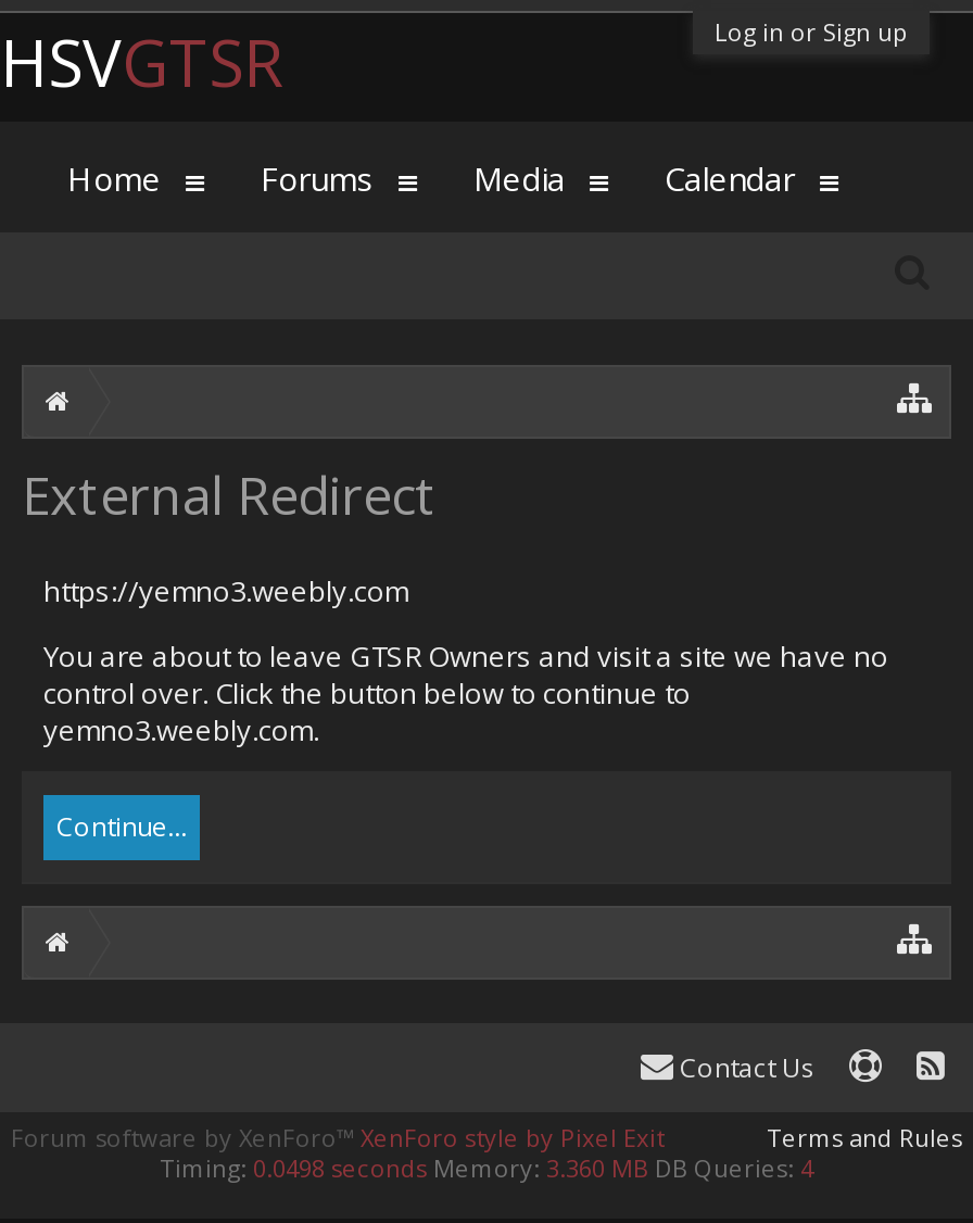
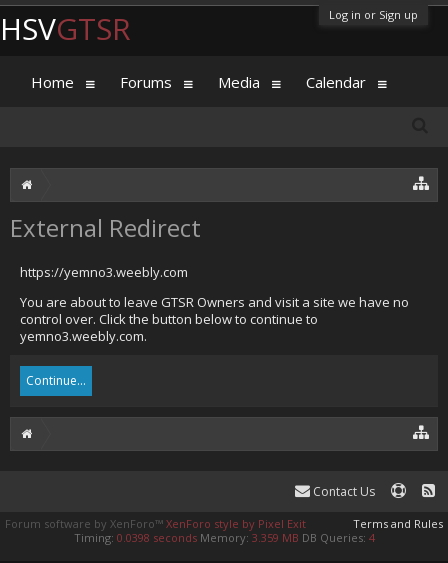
- Timing: 0.0498 seconds Memory: 3.360 MB DB Queries: 4
+ Timing: 0.0398 seconds Memory: 3.359 MB DB Queries: 4
